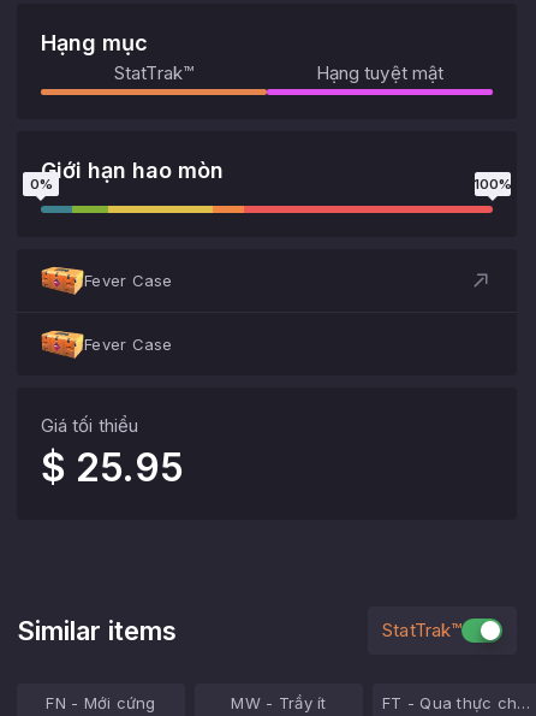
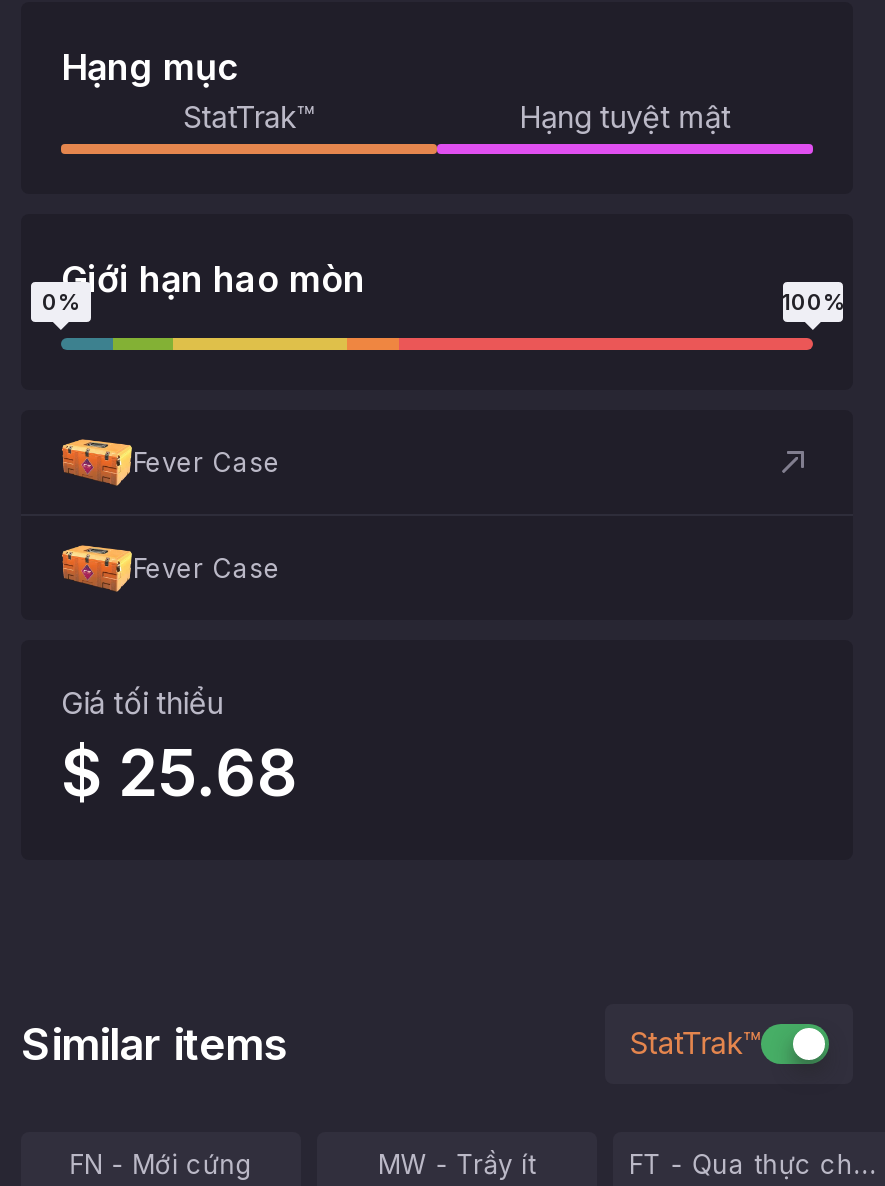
- $ 25.95
+ $ 25.68
